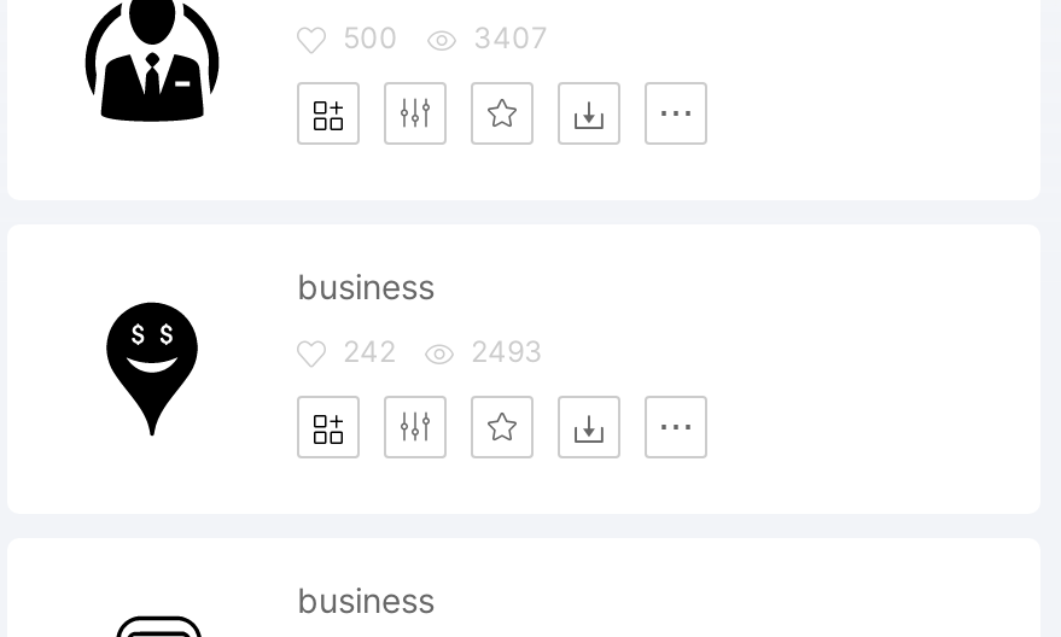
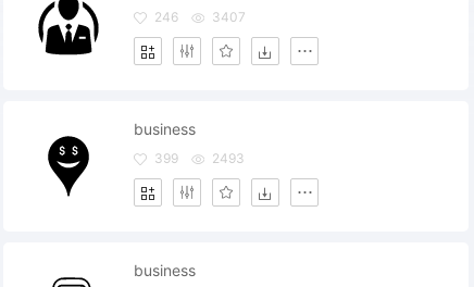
- 500
+ 246

- 242
+ 399
